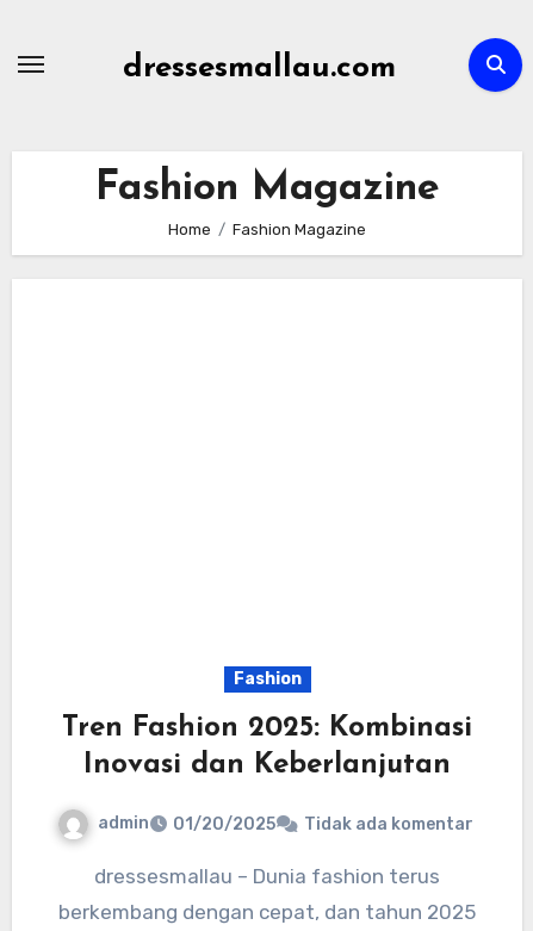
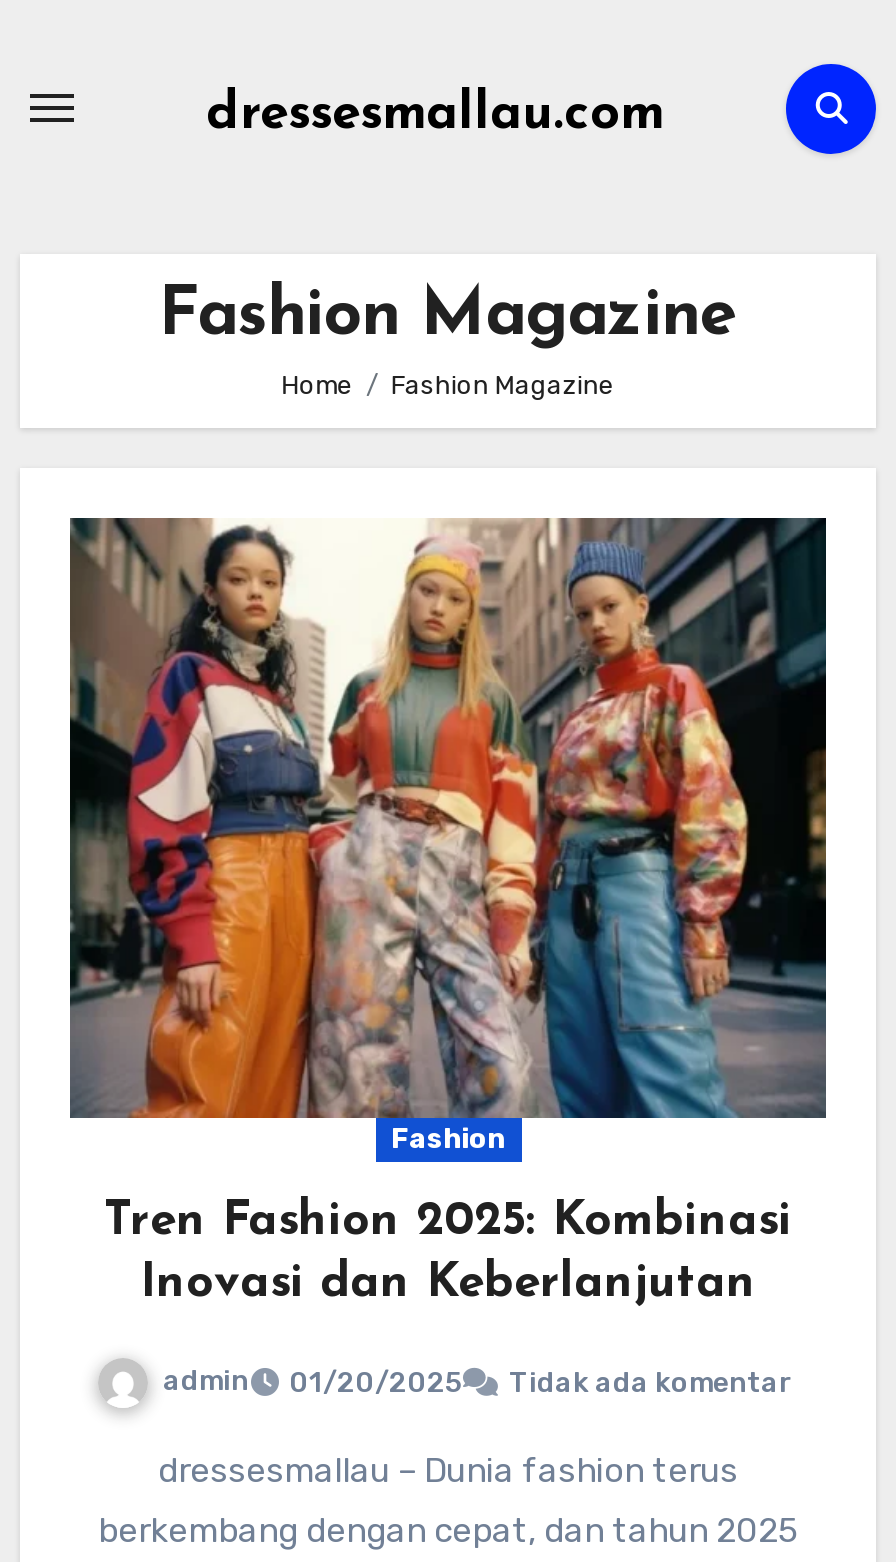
+ [image]
